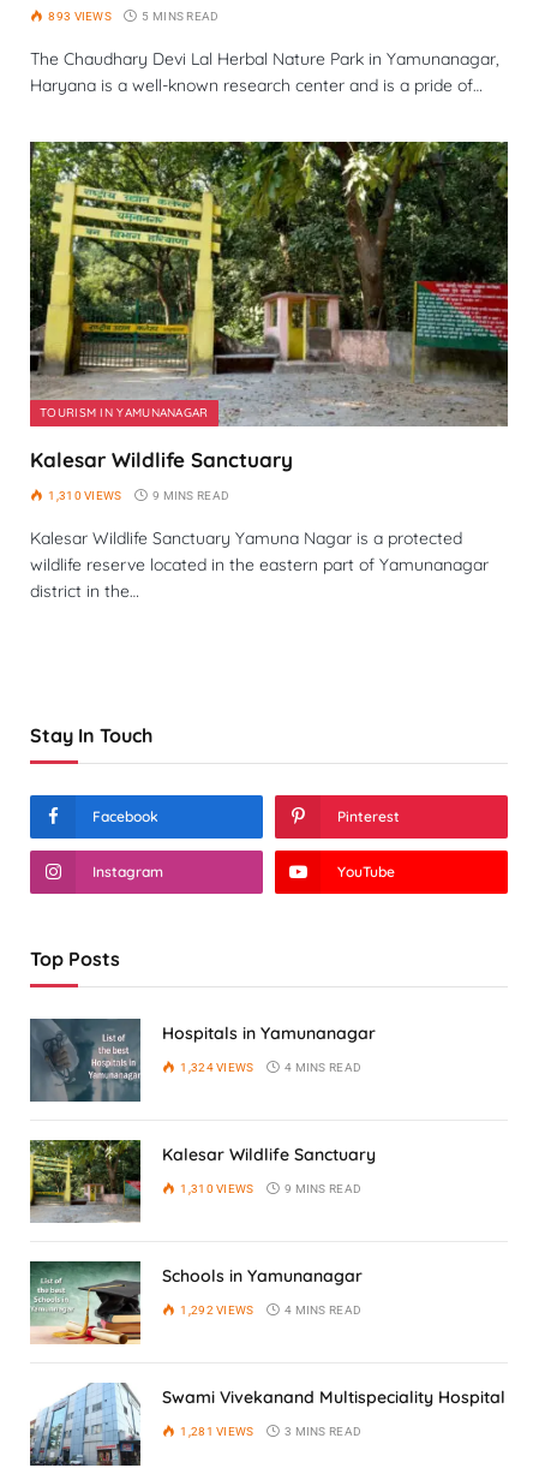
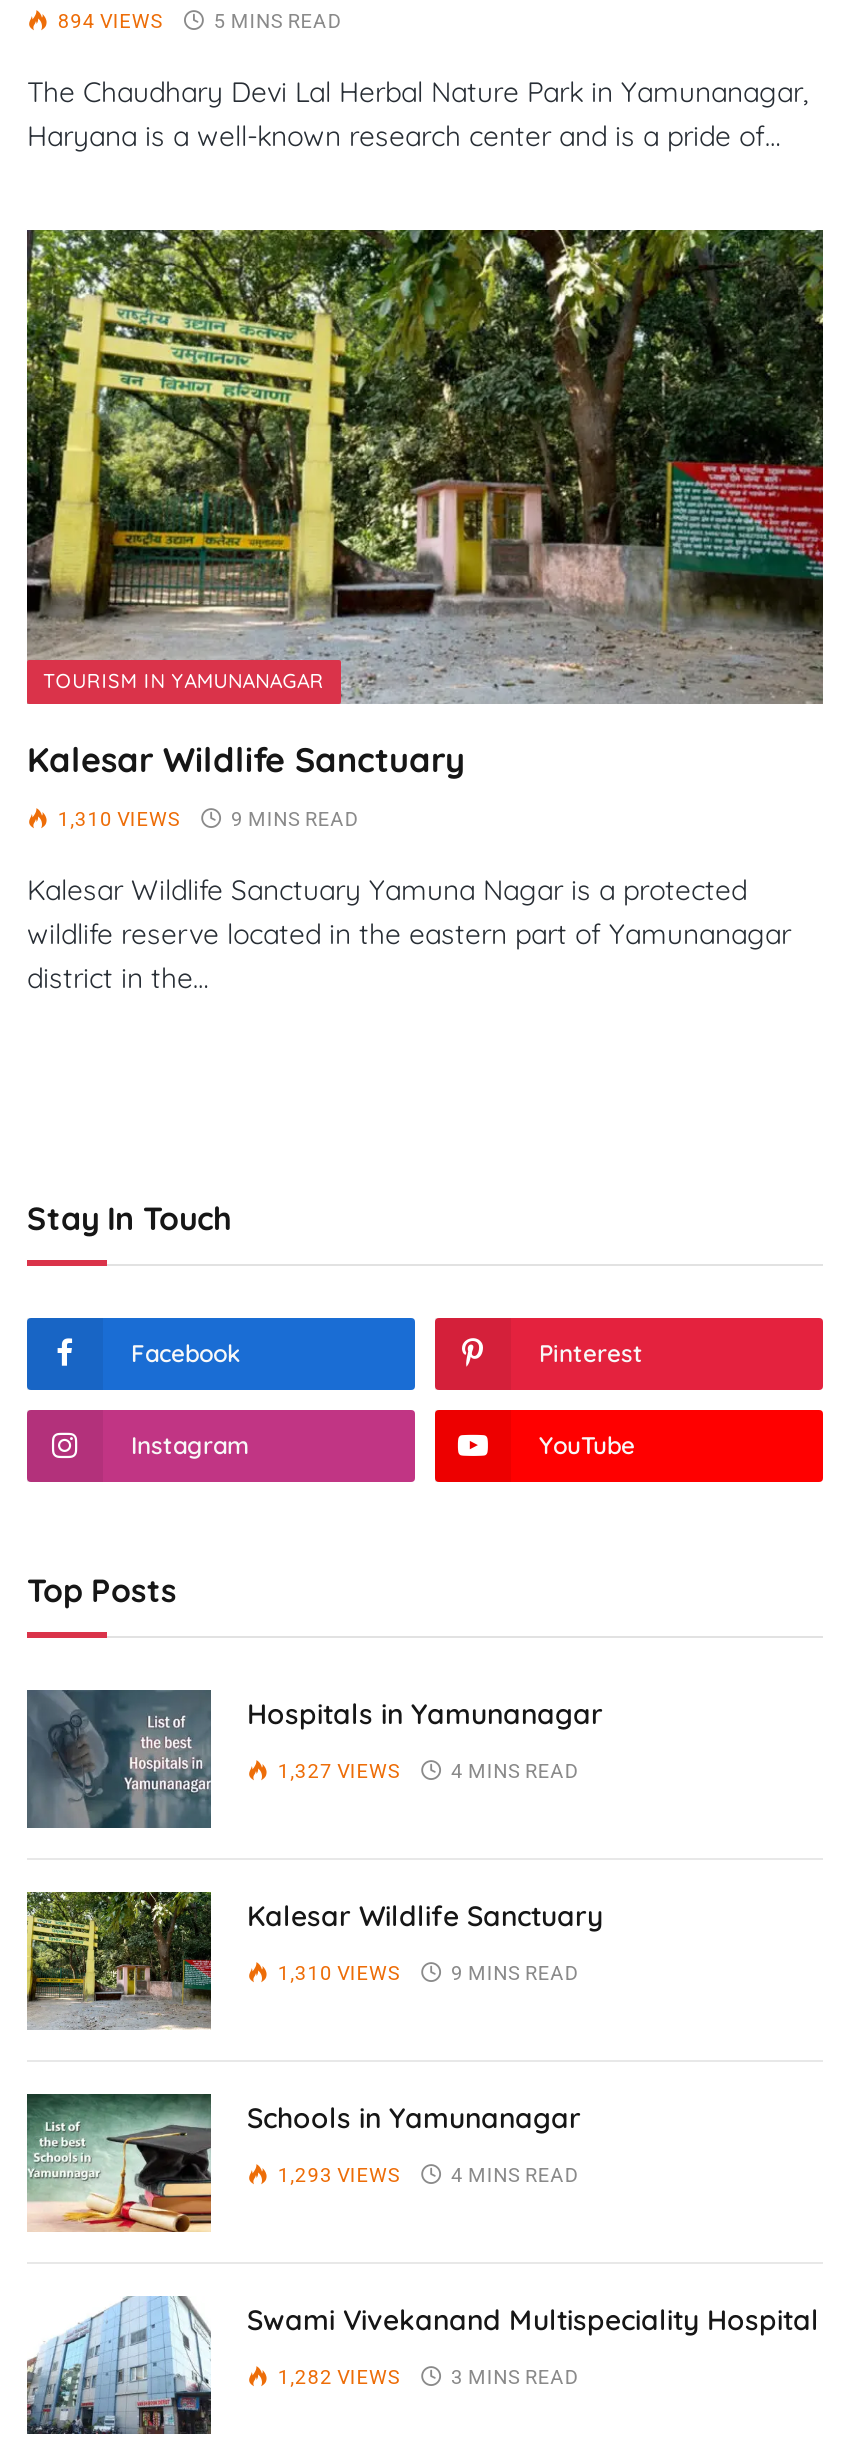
- 893 VIEWS
+ 894 VIEWS

- 1,324 VIEWS
+ 1,327 VIEWS

- 1,292 VIEWS
+ 1,293 VIEWS

- 1,281 VIEWS
+ 1,282 VIEWS
